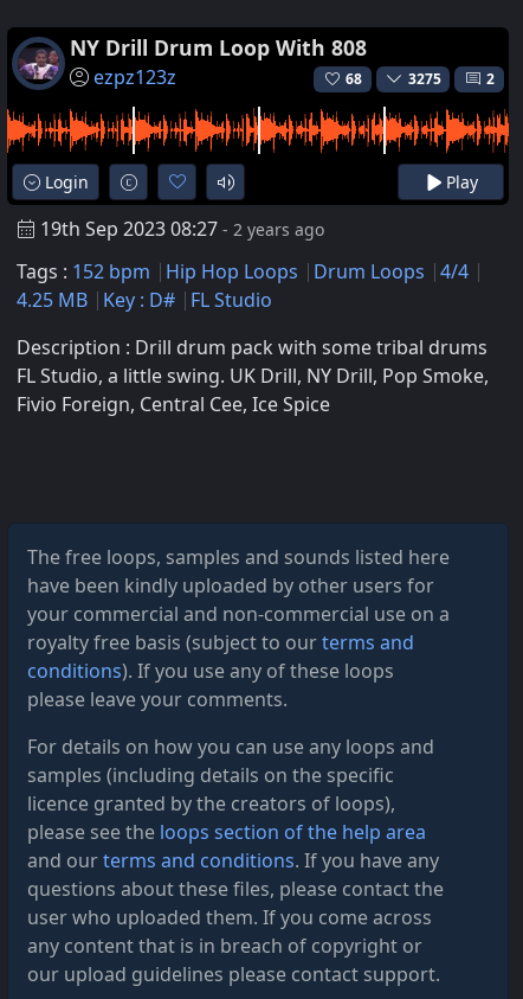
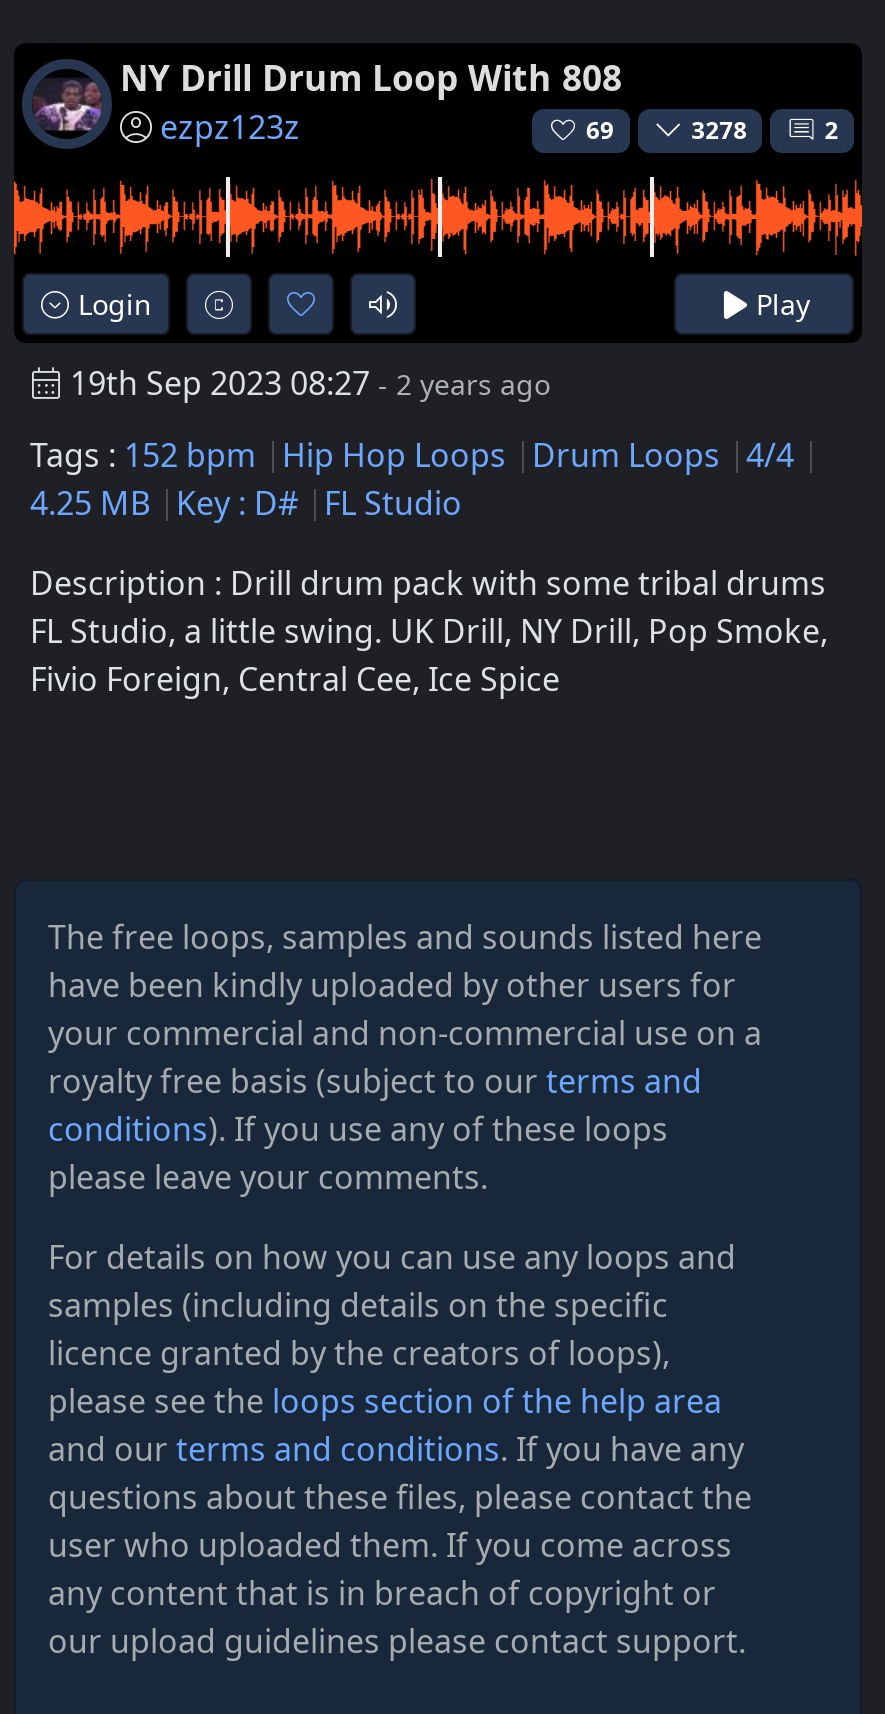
- 68
+ 69

- 3275
+ 3278
